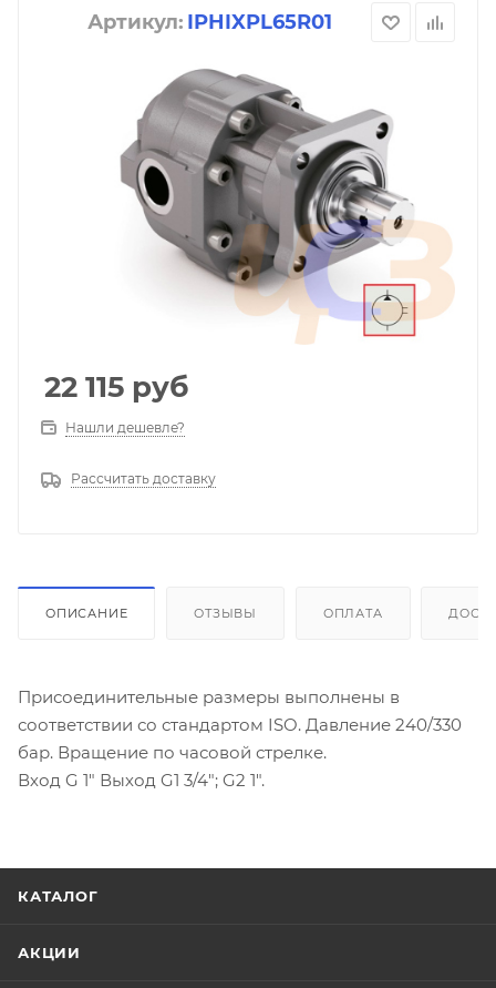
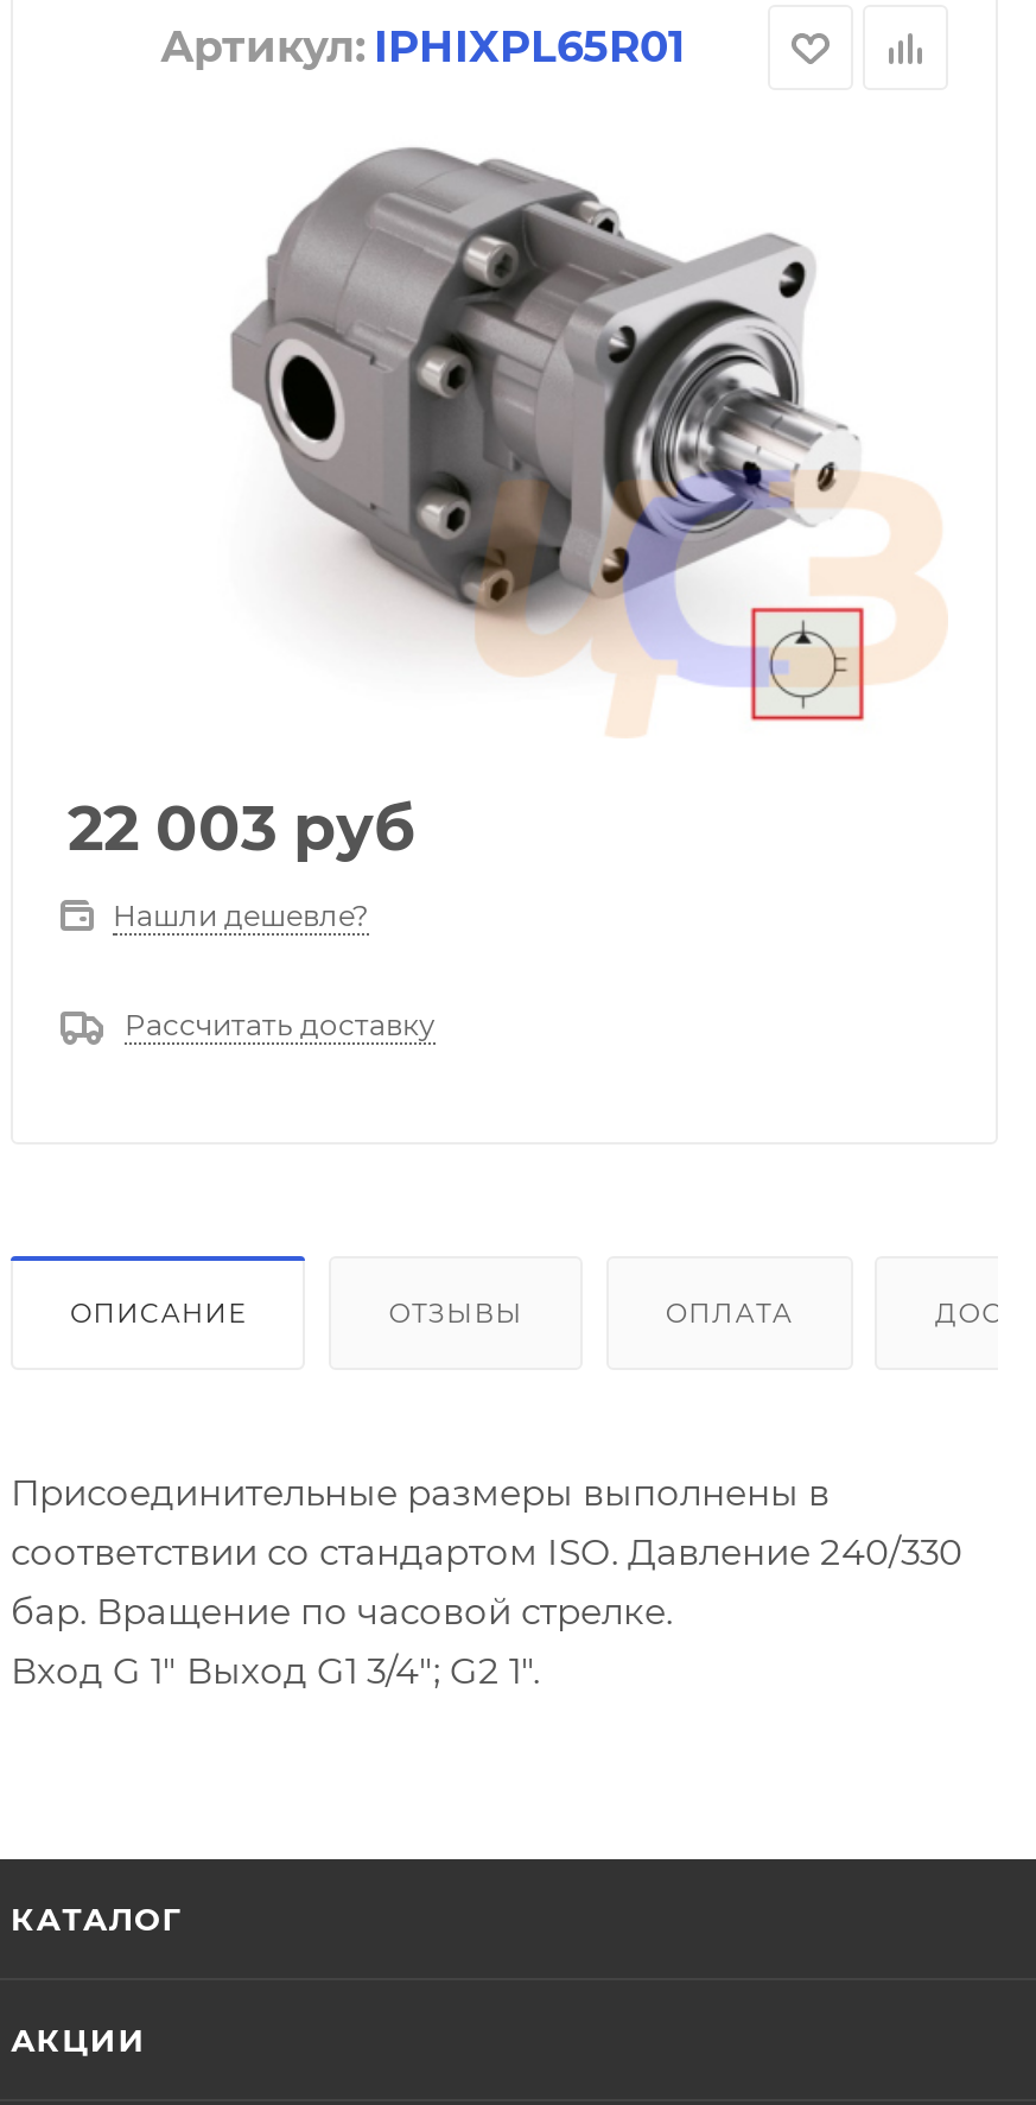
- 22 115 руб
+ 22 003 руб
